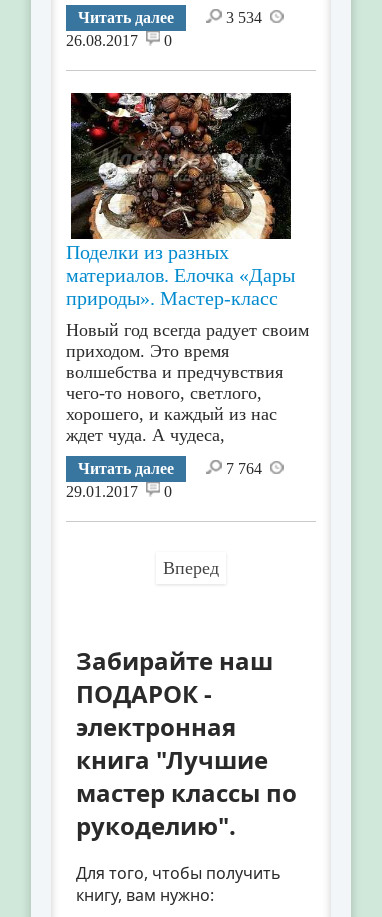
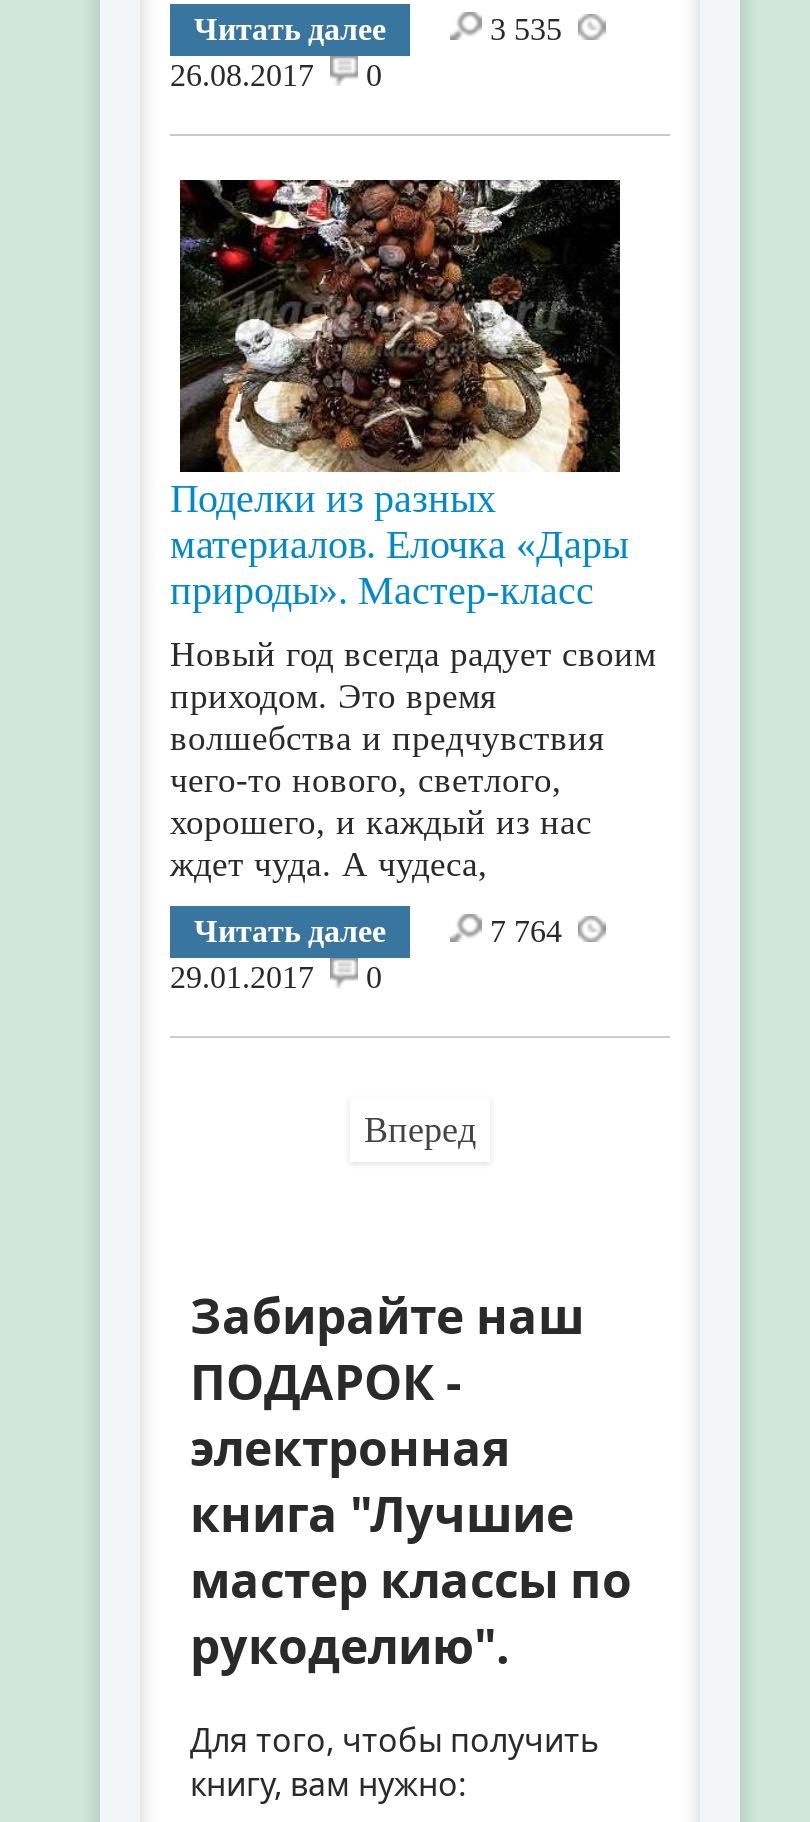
- 3 534
+ 3 535
